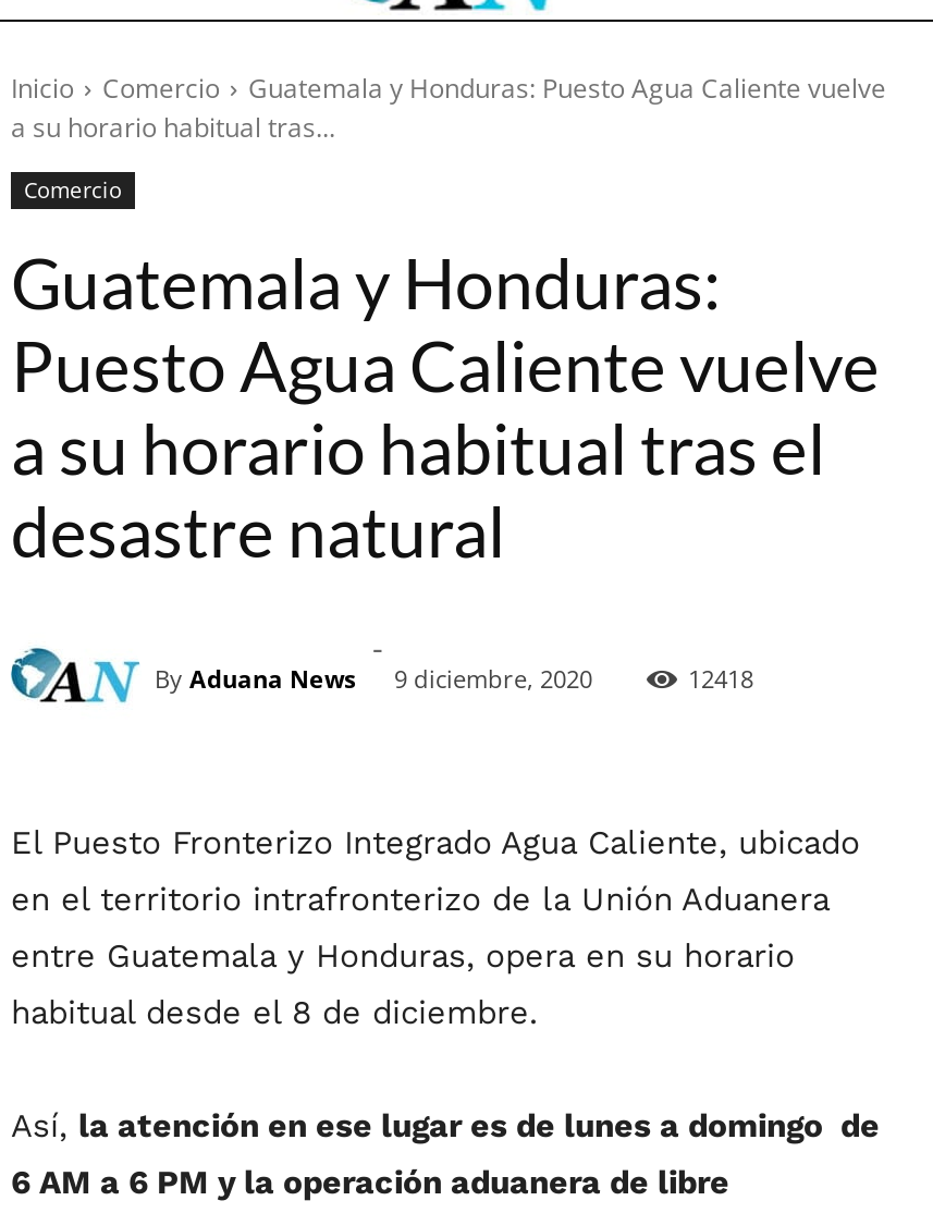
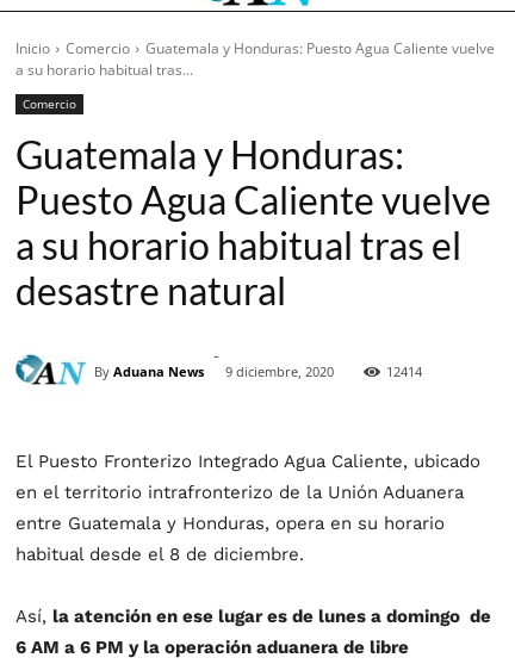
- 12418
+ 12414
